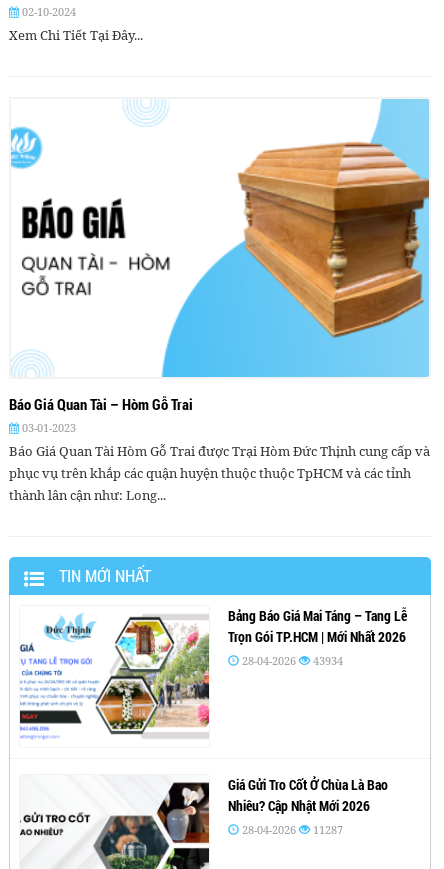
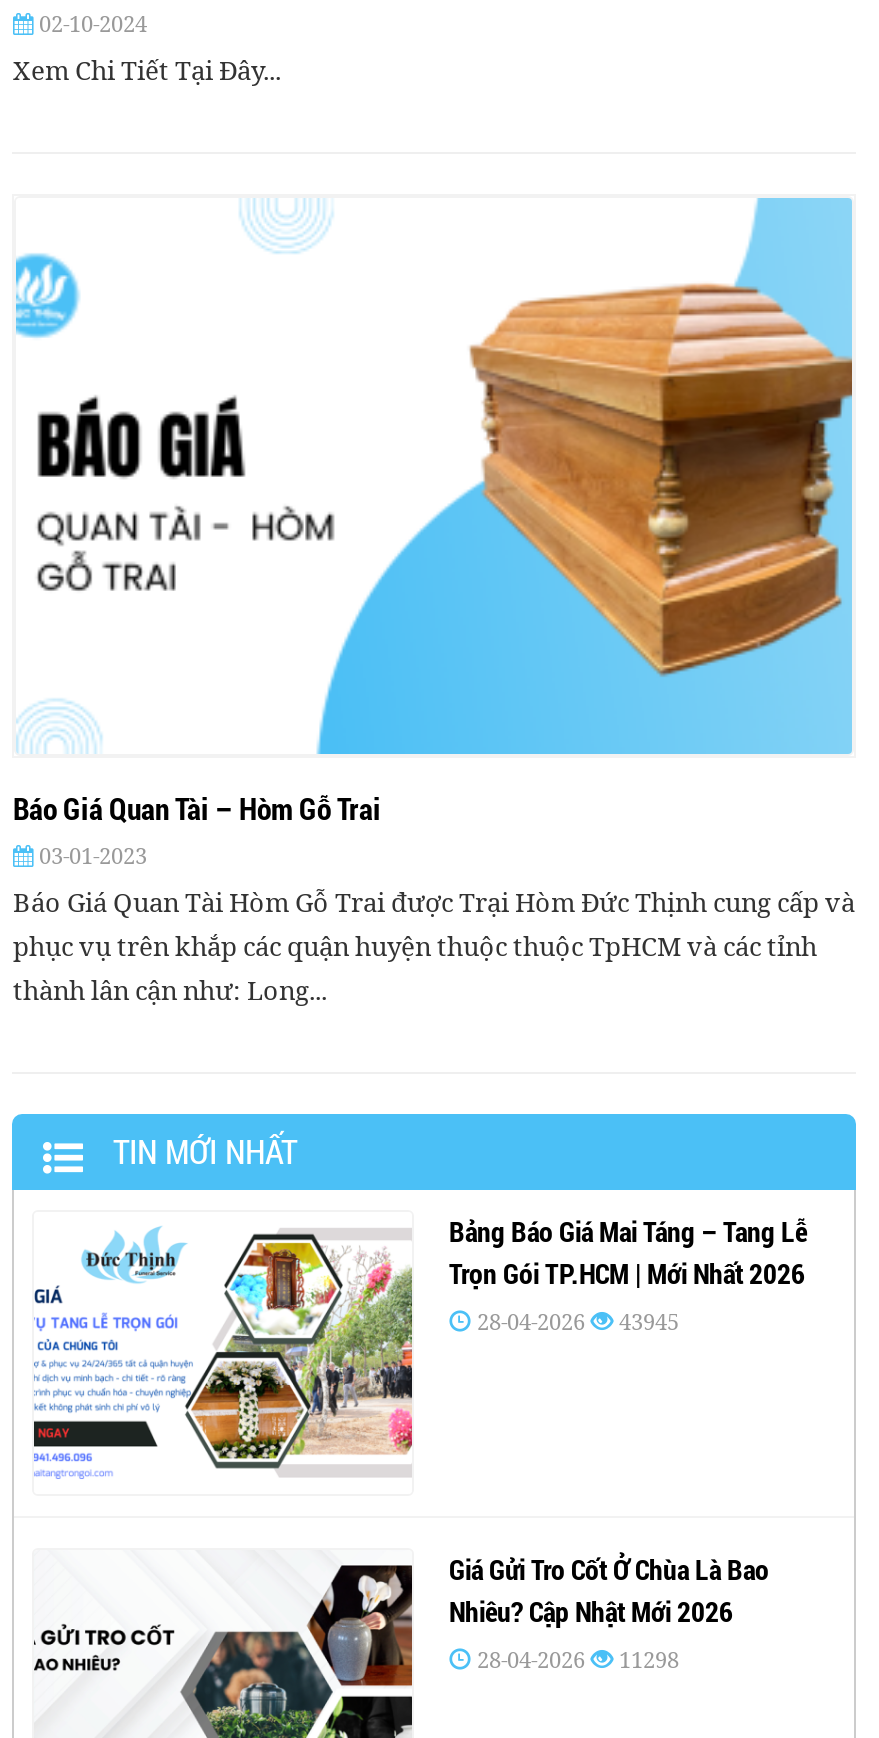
- 28-04-2026 43934
+ 28-04-2026 43945

- 28-04-2026 11287
+ 28-04-2026 11298
